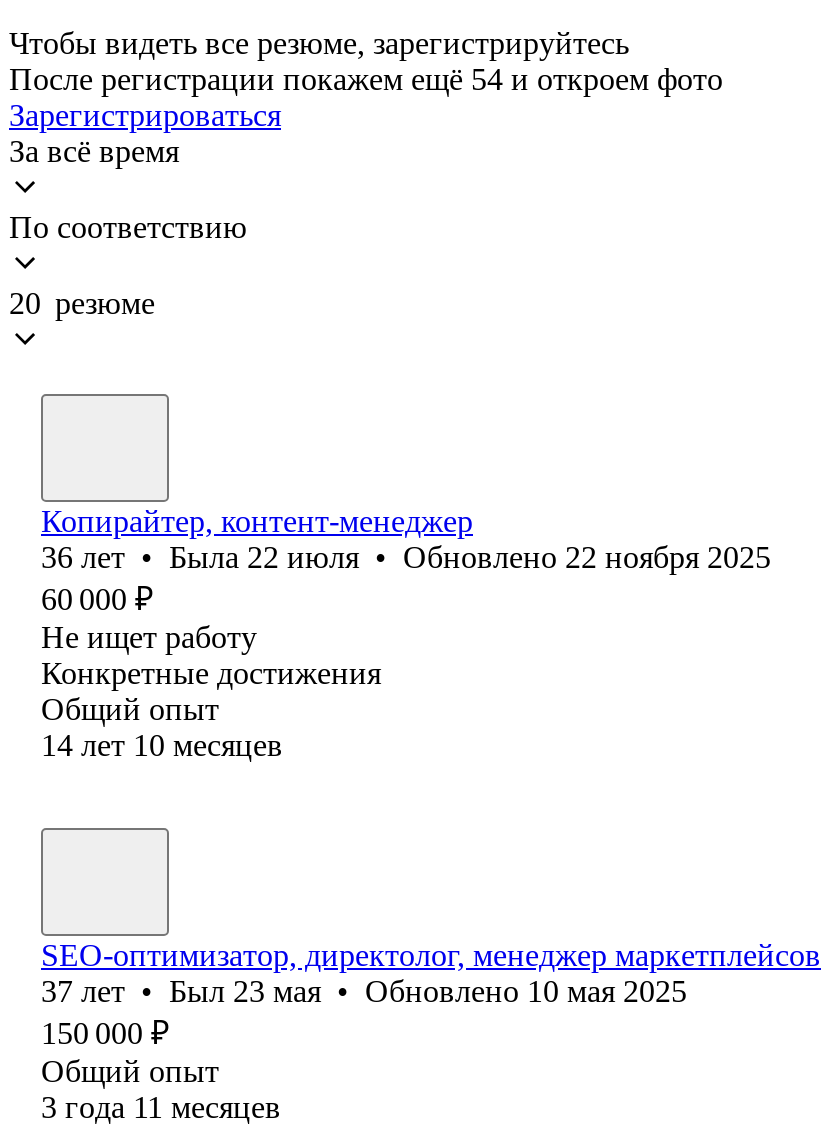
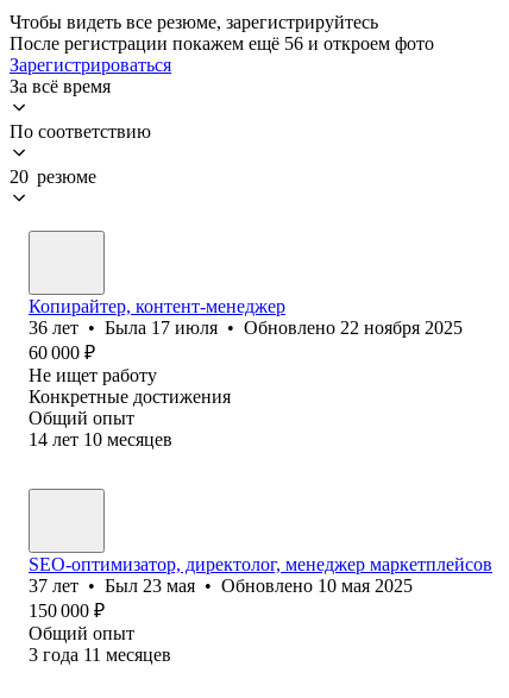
- После регистрации покажем ещё 54 и откроем фото
+ После регистрации покажем ещё 56 и откроем фото

- 36 лет • Была 22 июля • Обновлено 22 ноября 2025
+ 36 лет • Была 17 июля • Обновлено 22 ноября 2025
